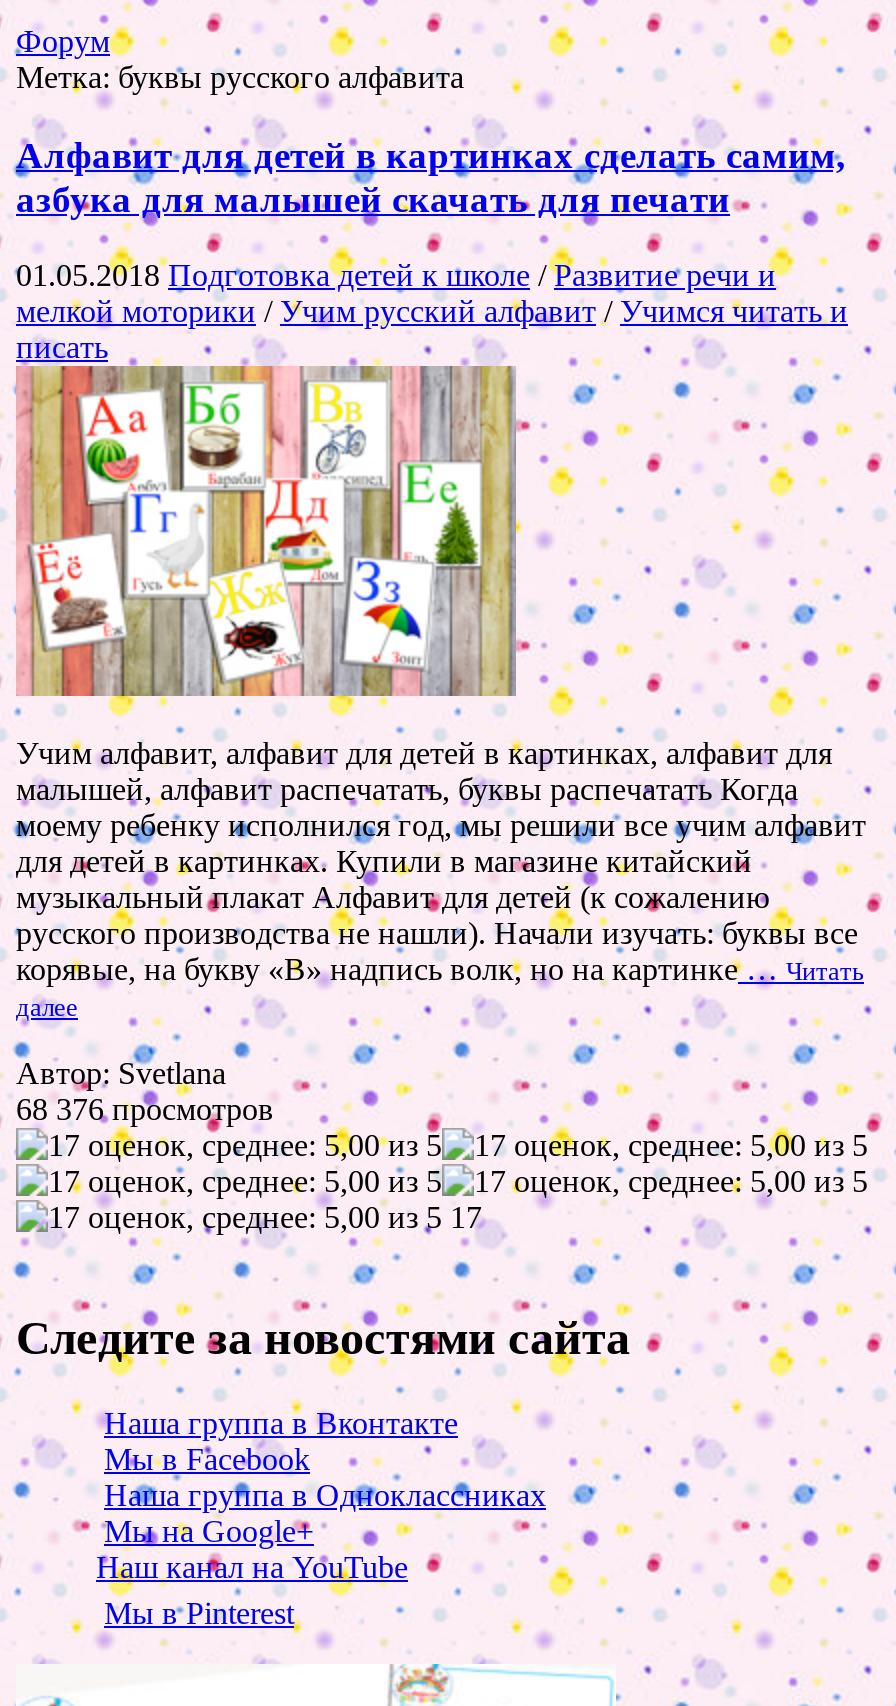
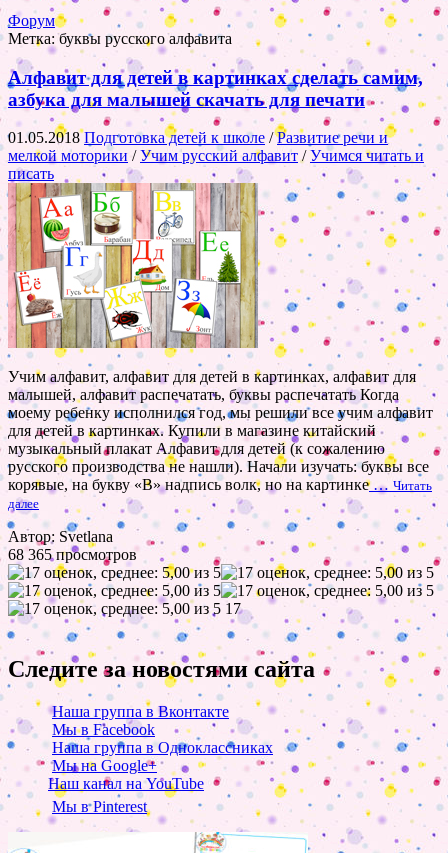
- 68 376 просмотров
+ 68 365 просмотров
